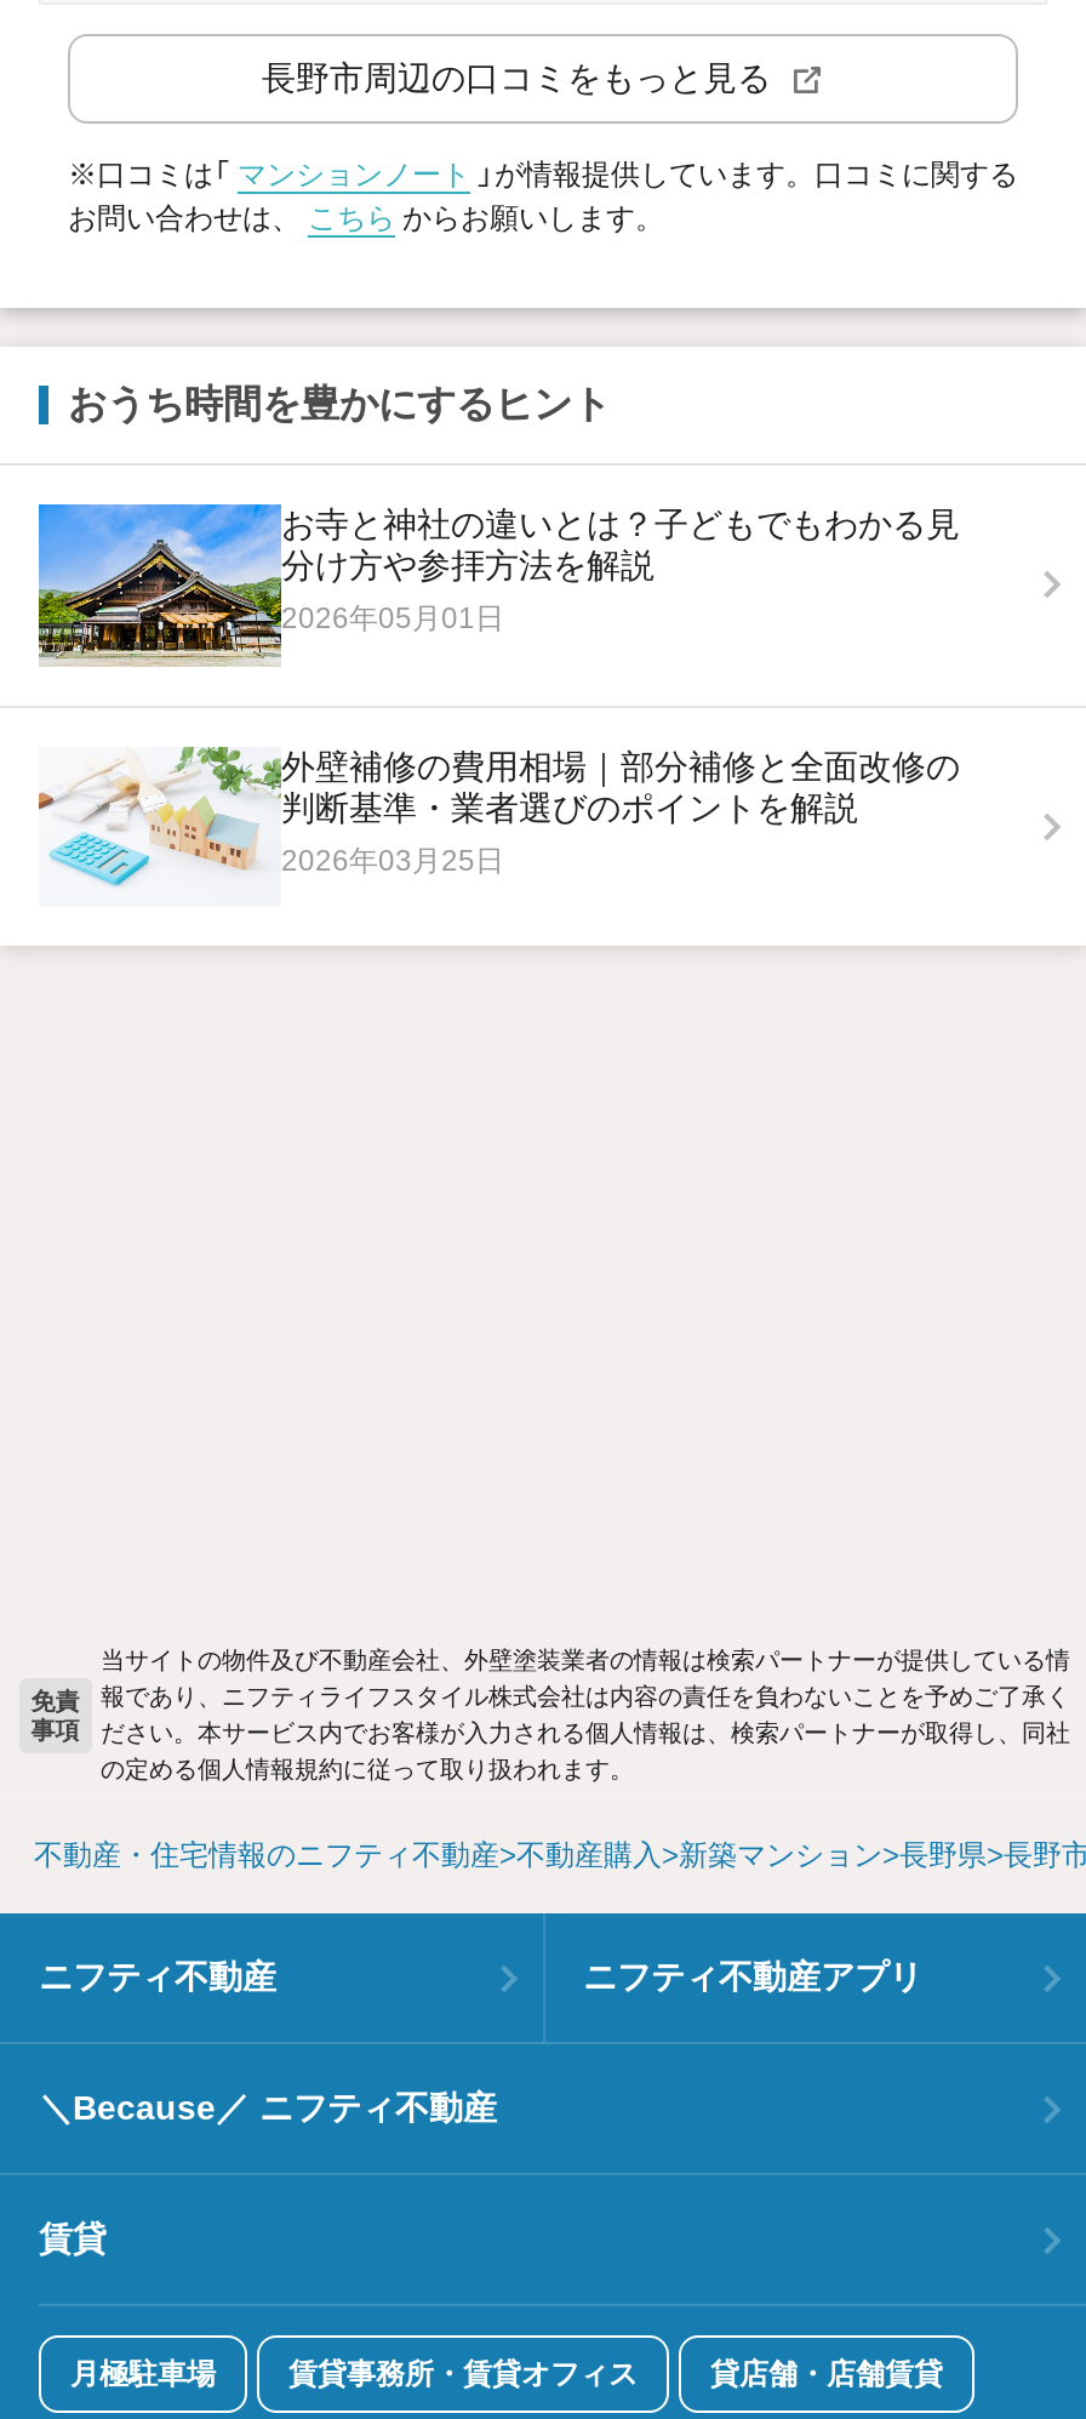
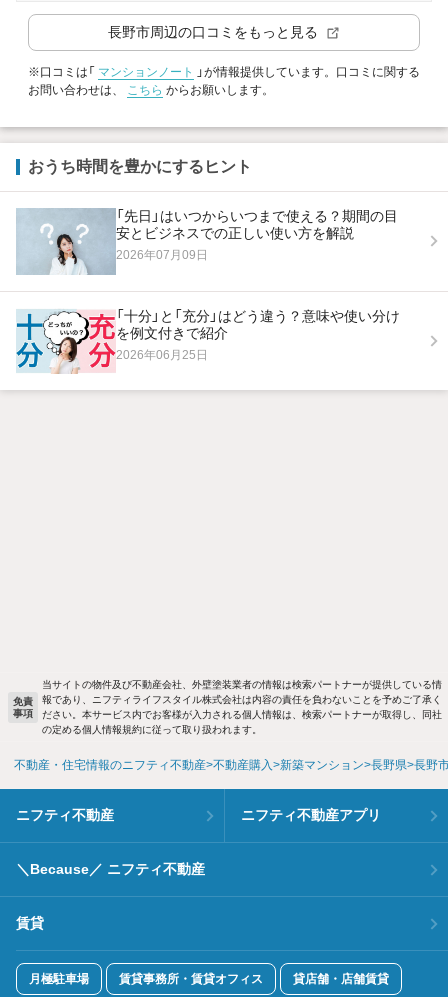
- [image]
- お寺と神社の違いとは？子どもでもわかる見
- 分け方や参拝方法を解説
- 2026年05月01日
+ [image]
+ 「先日」はいつからいつまで使える？期間の目
+ 安とビジネスでの正しい使い方を解説
+ 2026年07月09日

- [image]
- 外壁補修の費用相場｜部分補修と全面改修の
- 判断基準・業者選びのポイントを解説
- 2026年03月25日
+ [image]
+ 「十分」と「充分」はどう違う？意味や使い分け
+ を例文付きで紹介
+ 2026年06月25日
